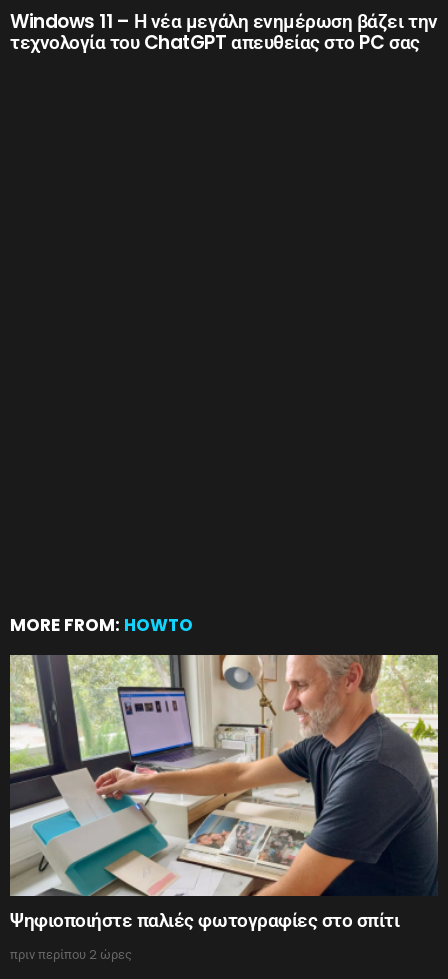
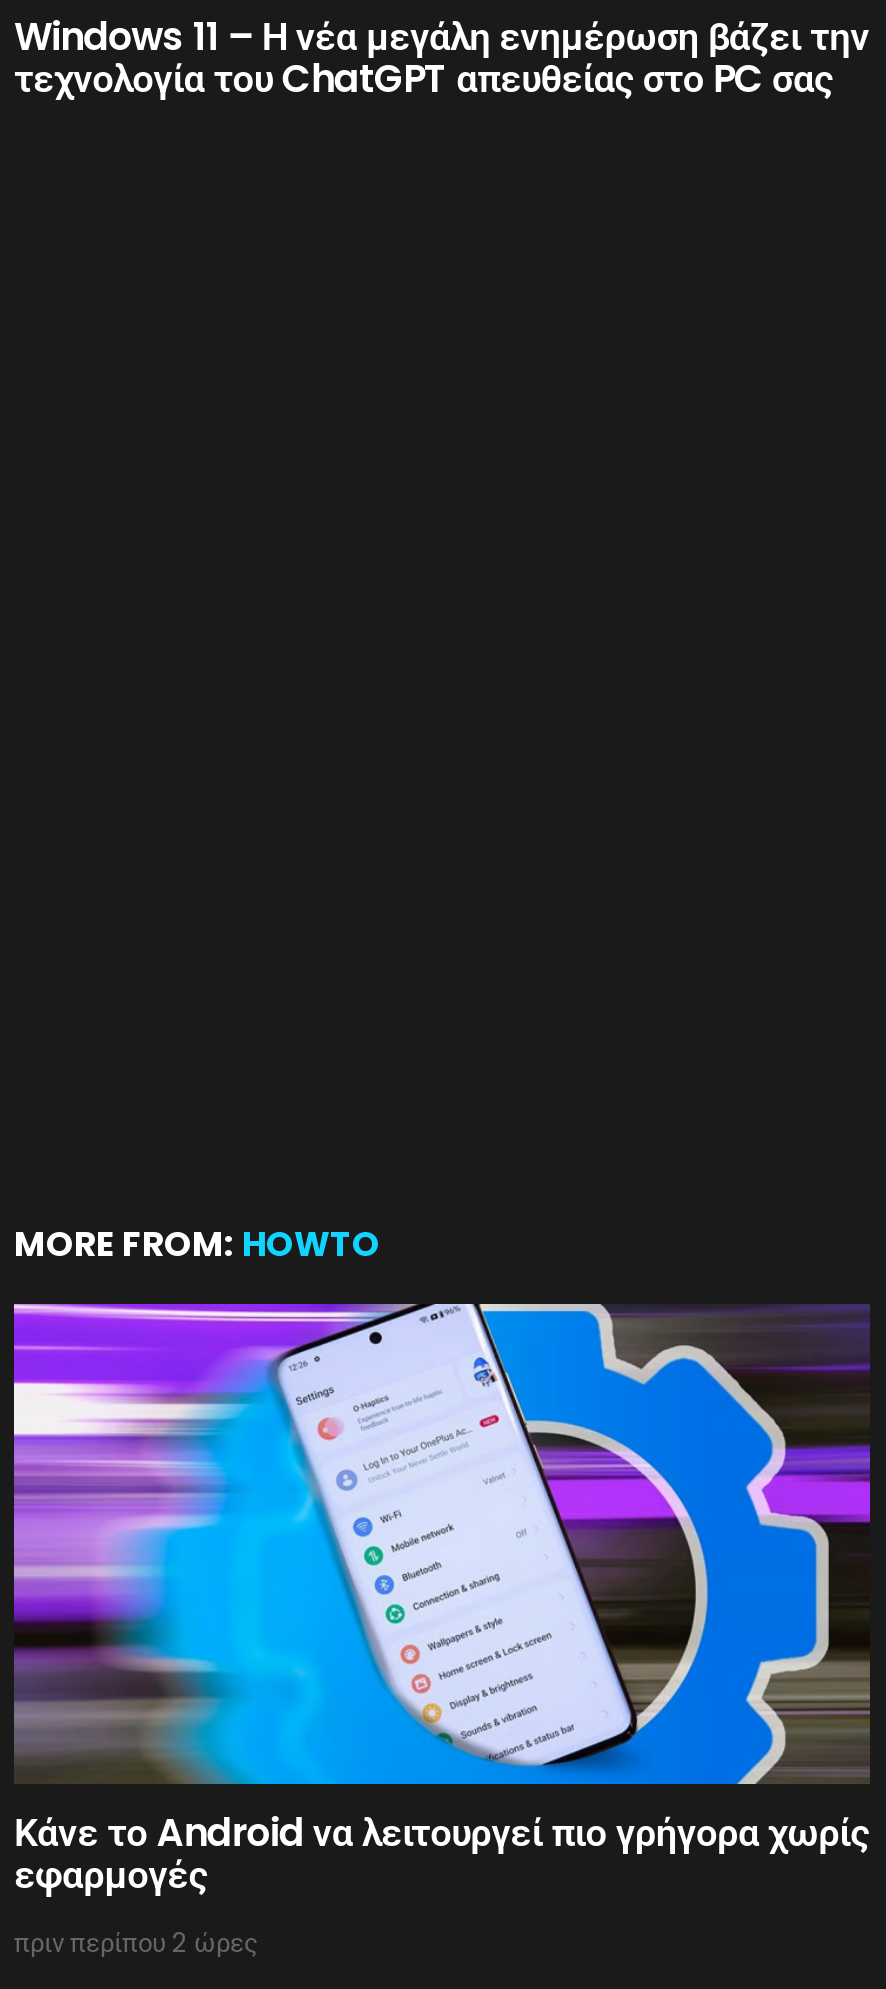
- [image]
- Ψηφιοποιήστε παλιές φωτογραφίες στο σπίτι
+ [image]
+ Κάνε το Android να λειτουργεί πιο γρήγορα χωρίς
+ εφαρμογές
